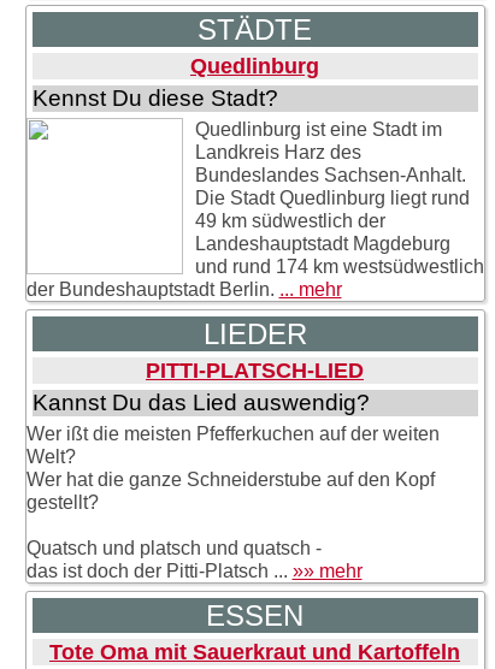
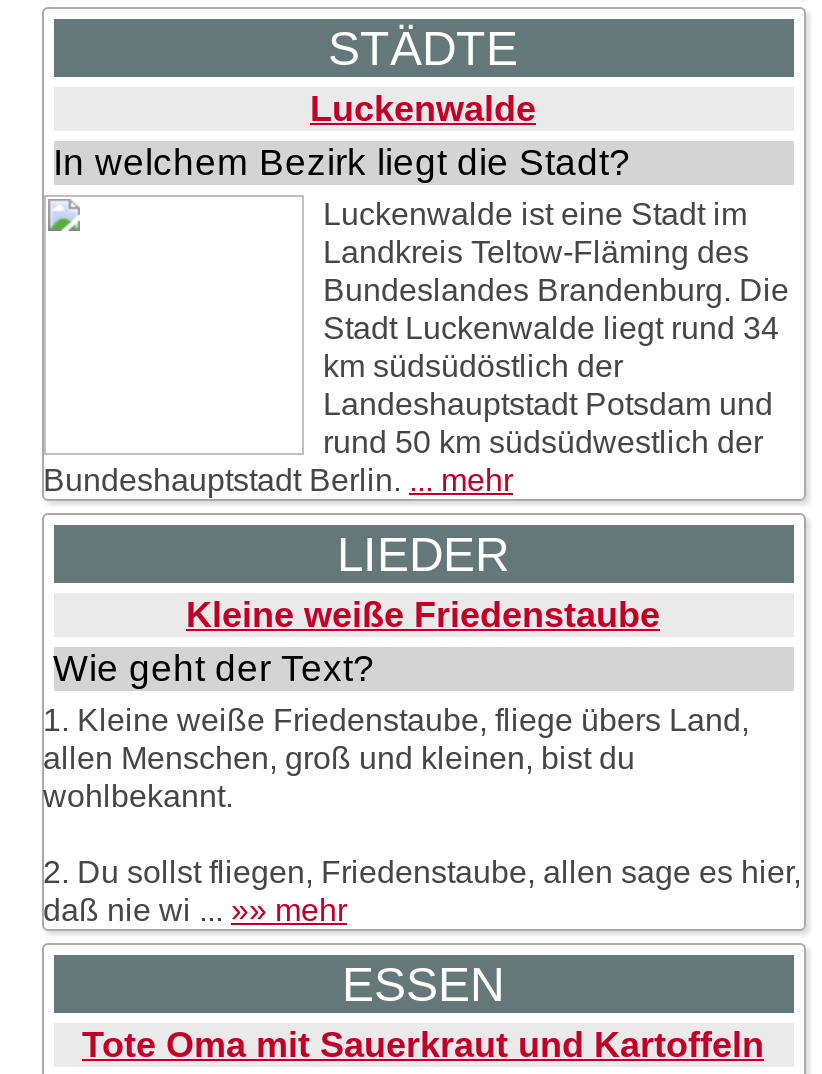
- Quedlinburg
- Kennst Du diese Stadt?
- Quedlinburg ist eine Stadt im
- Landkreis Harz des
- Bundeslandes Sachsen-Anhalt.
- Die Stadt Quedlinburg liegt rund
- 49 km südwestlich der
- Landeshauptstadt Magdeburg
- und rund 174 km westsüdwestlich
- der Bundeshauptstadt Berlin. ... mehr
+ Luckenwalde
+ In welchem Bezirk liegt die Stadt?
+ Luckenwalde ist eine Stadt im
+ Landkreis Teltow-Fläming des
+ Bundeslandes Brandenburg. Die
+ Stadt Luckenwalde liegt rund 34
+ km südsüdöstlich der
+ Landeshauptstadt Potsdam und
+ rund 50 km südsüdwestlich der
+ Bundeshauptstadt Berlin. ... mehr

- PITTI-PLATSCH-LIED
- Kannst Du das Lied auswendig?
- Wer ißt die meisten Pfefferkuchen auf der weiten
- Welt?
- Wer hat die ganze Schneiderstube auf den Kopf
- gestellt?
+ Kleine weiße Friedenstaube
+ Wie geht der Text?
+ 1. Kleine weiße Friedenstaube, fliege übers Land,
+ allen Menschen, groß und kleinen, bist du
+ wohlbekannt.

- Quatsch und platsch und quatsch -
- das ist doch der Pitti-Platsch ...»» mehr
+ 2. Du sollst fliegen, Friedenstaube, allen sage es hier,
+ daß nie wi ...»» mehr
